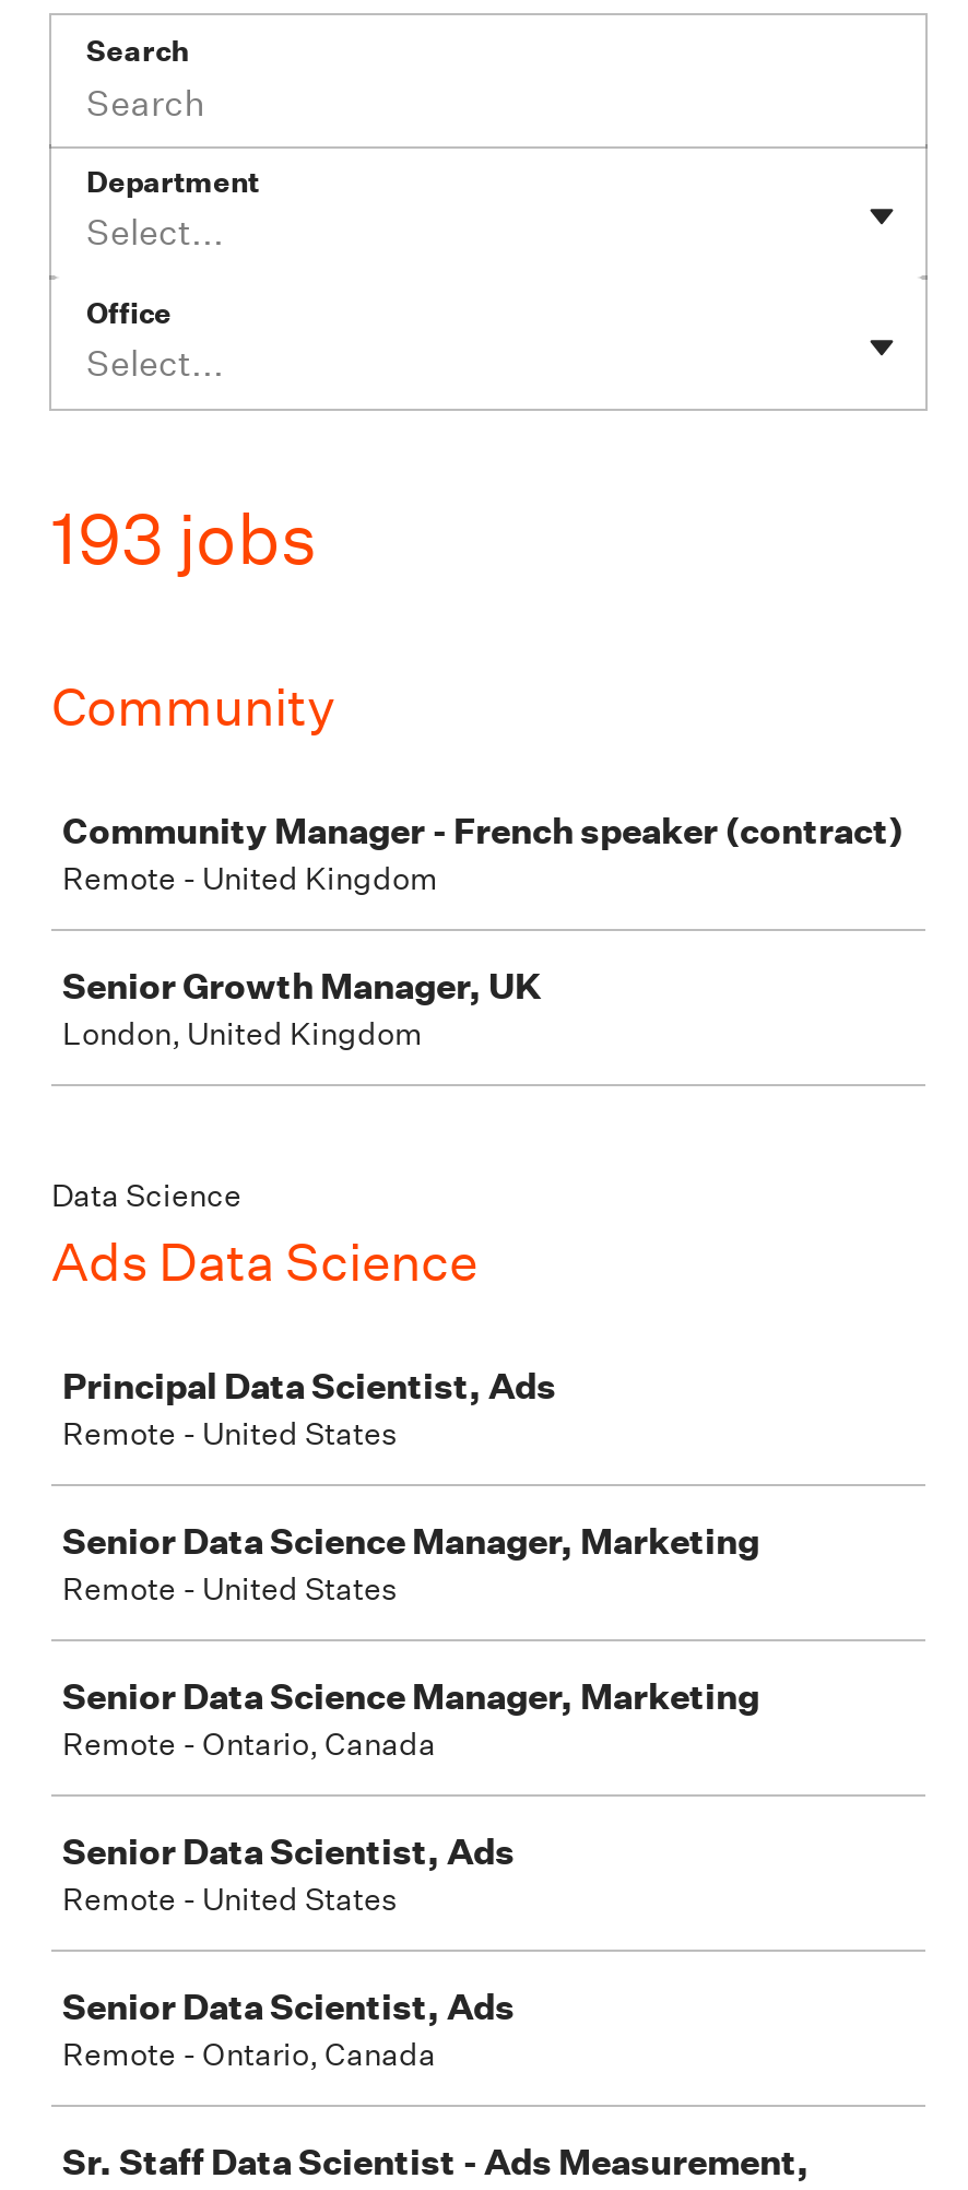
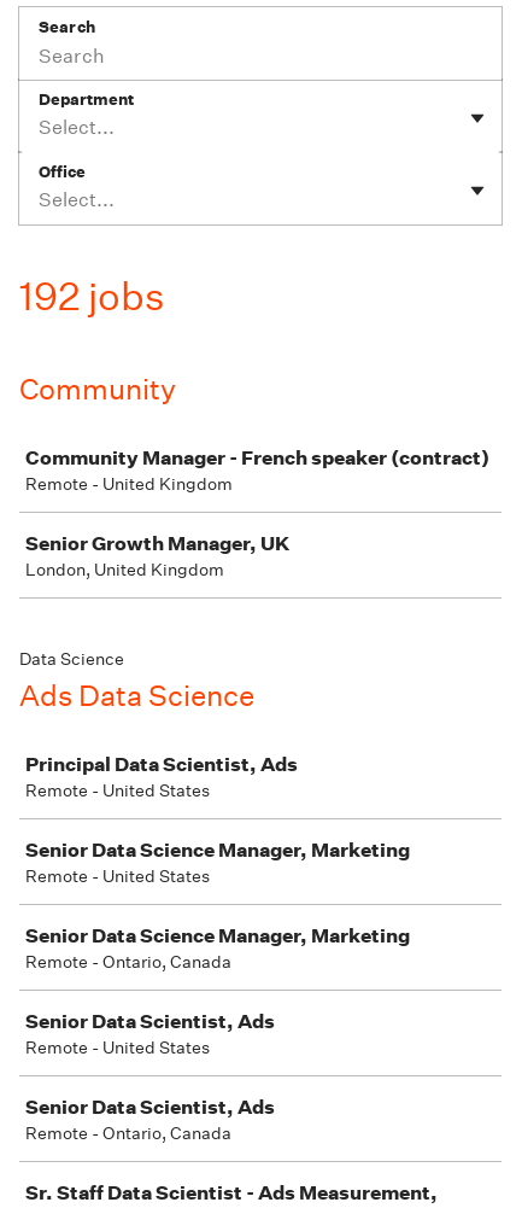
- 193 jobs
+ 192 jobs
